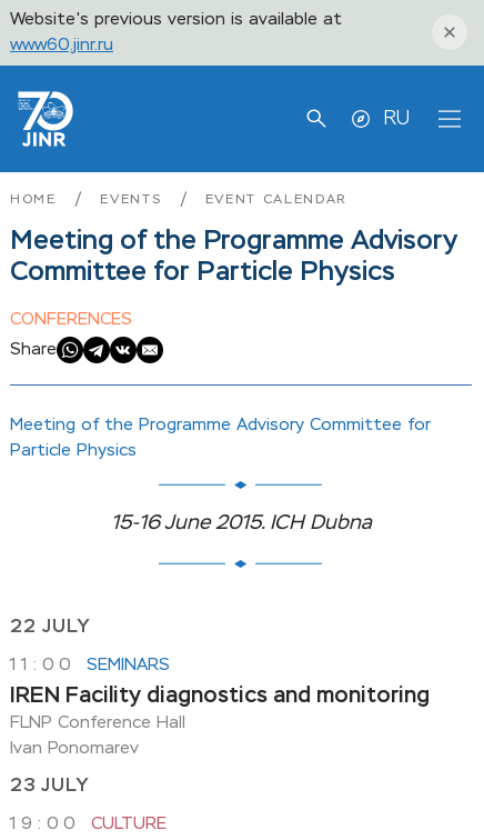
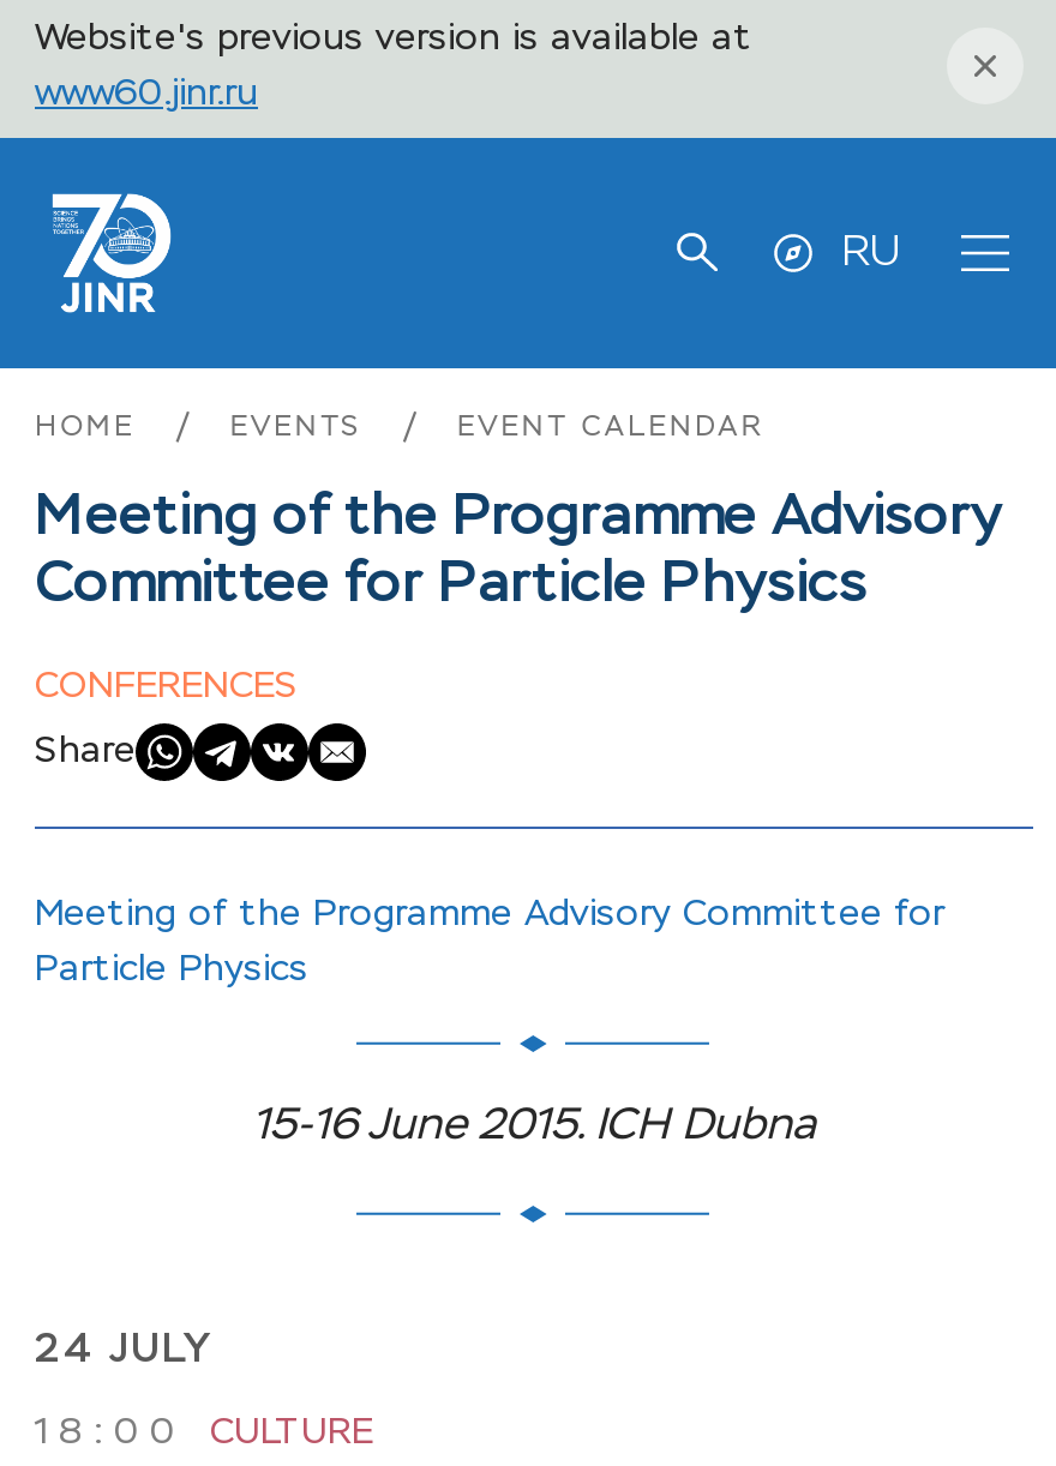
- 22 JULY
- 11:00
- SEMINARS
- IREN Facility diagnostics and monitoring
- FLNP Conference Hall
- Ivan Ponomarev
- 23 JULY
- 19:00
+ 24 JULY
+ 18:00
